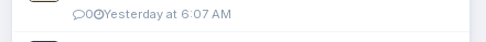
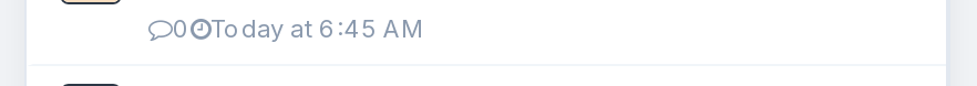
- Yesterday at 6:07 AM
+ Today at 6:45 AM
